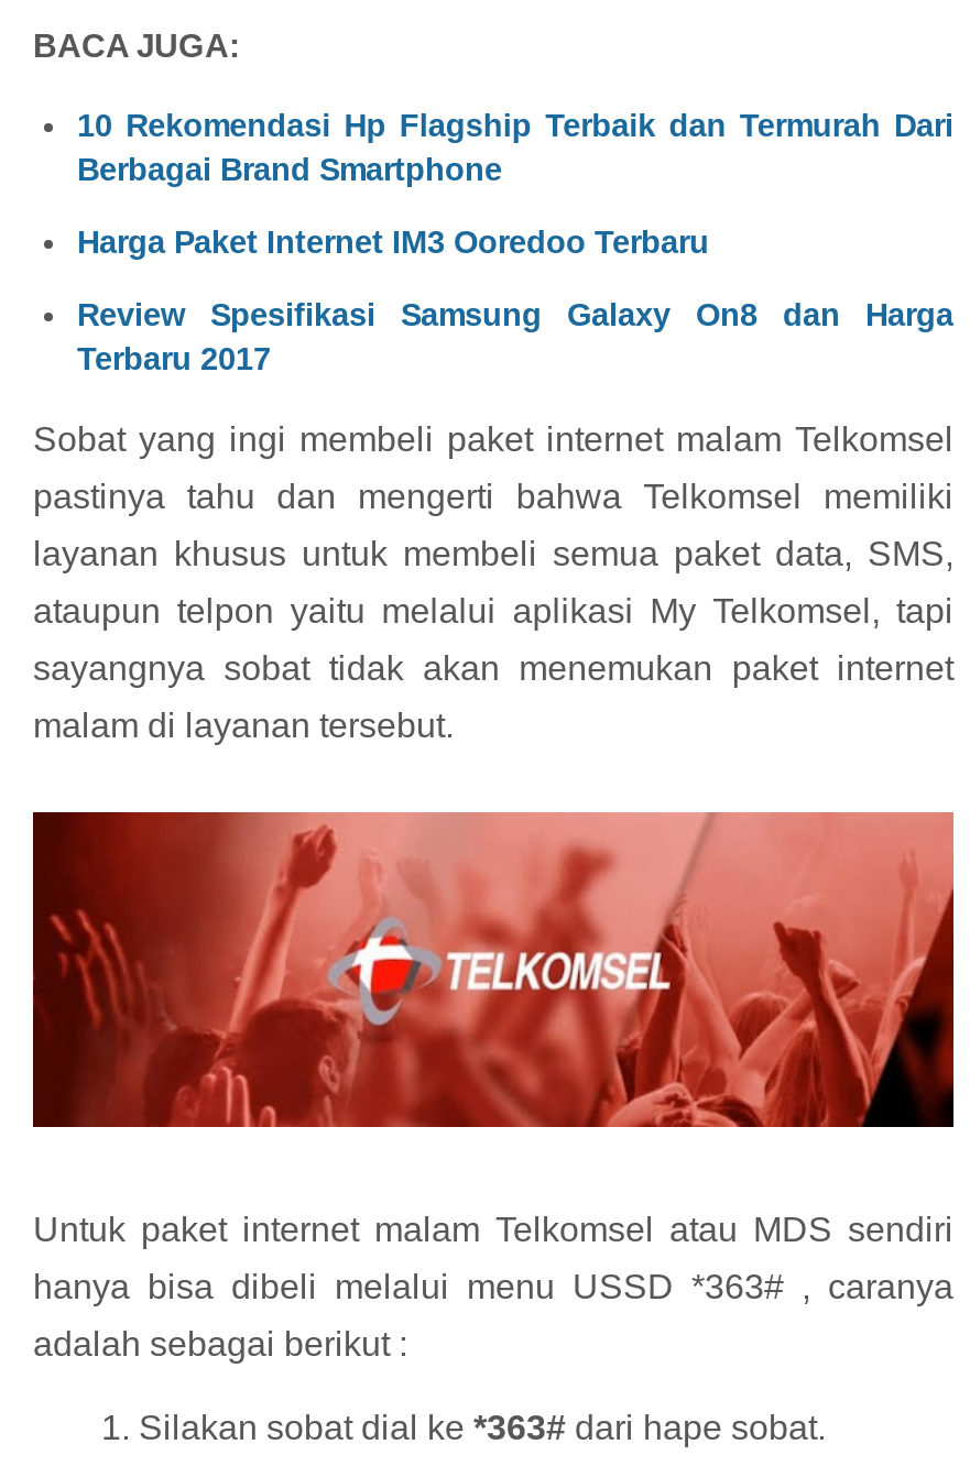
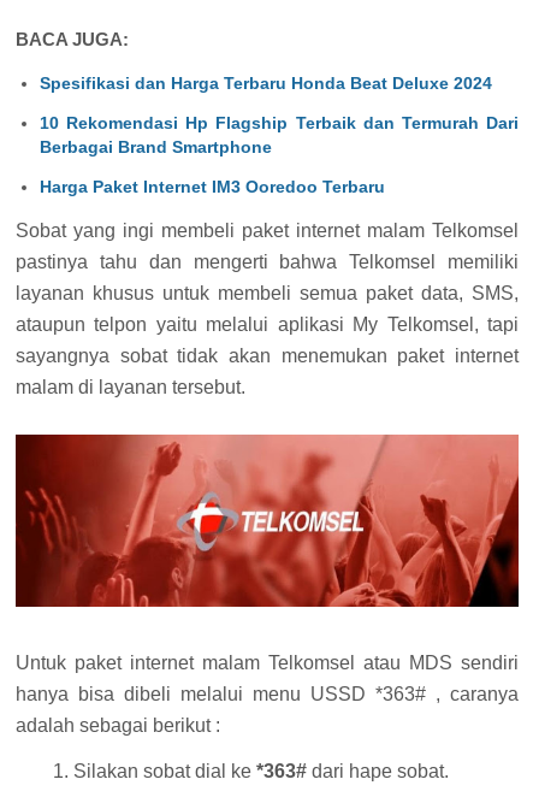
+ Spesifikasi dan Harga Terbaru Honda Beat Deluxe 2024

moved down: 10 Rekomendasi Hp Flagship Terbaik dan Termurah Dari | Berbagai Brand Smartphone | Harga Paket Internet IM3 Ooredoo Terbaru

- Review Spesifikasi Samsung Galaxy On8 dan Harga
- Terbaru 2017
